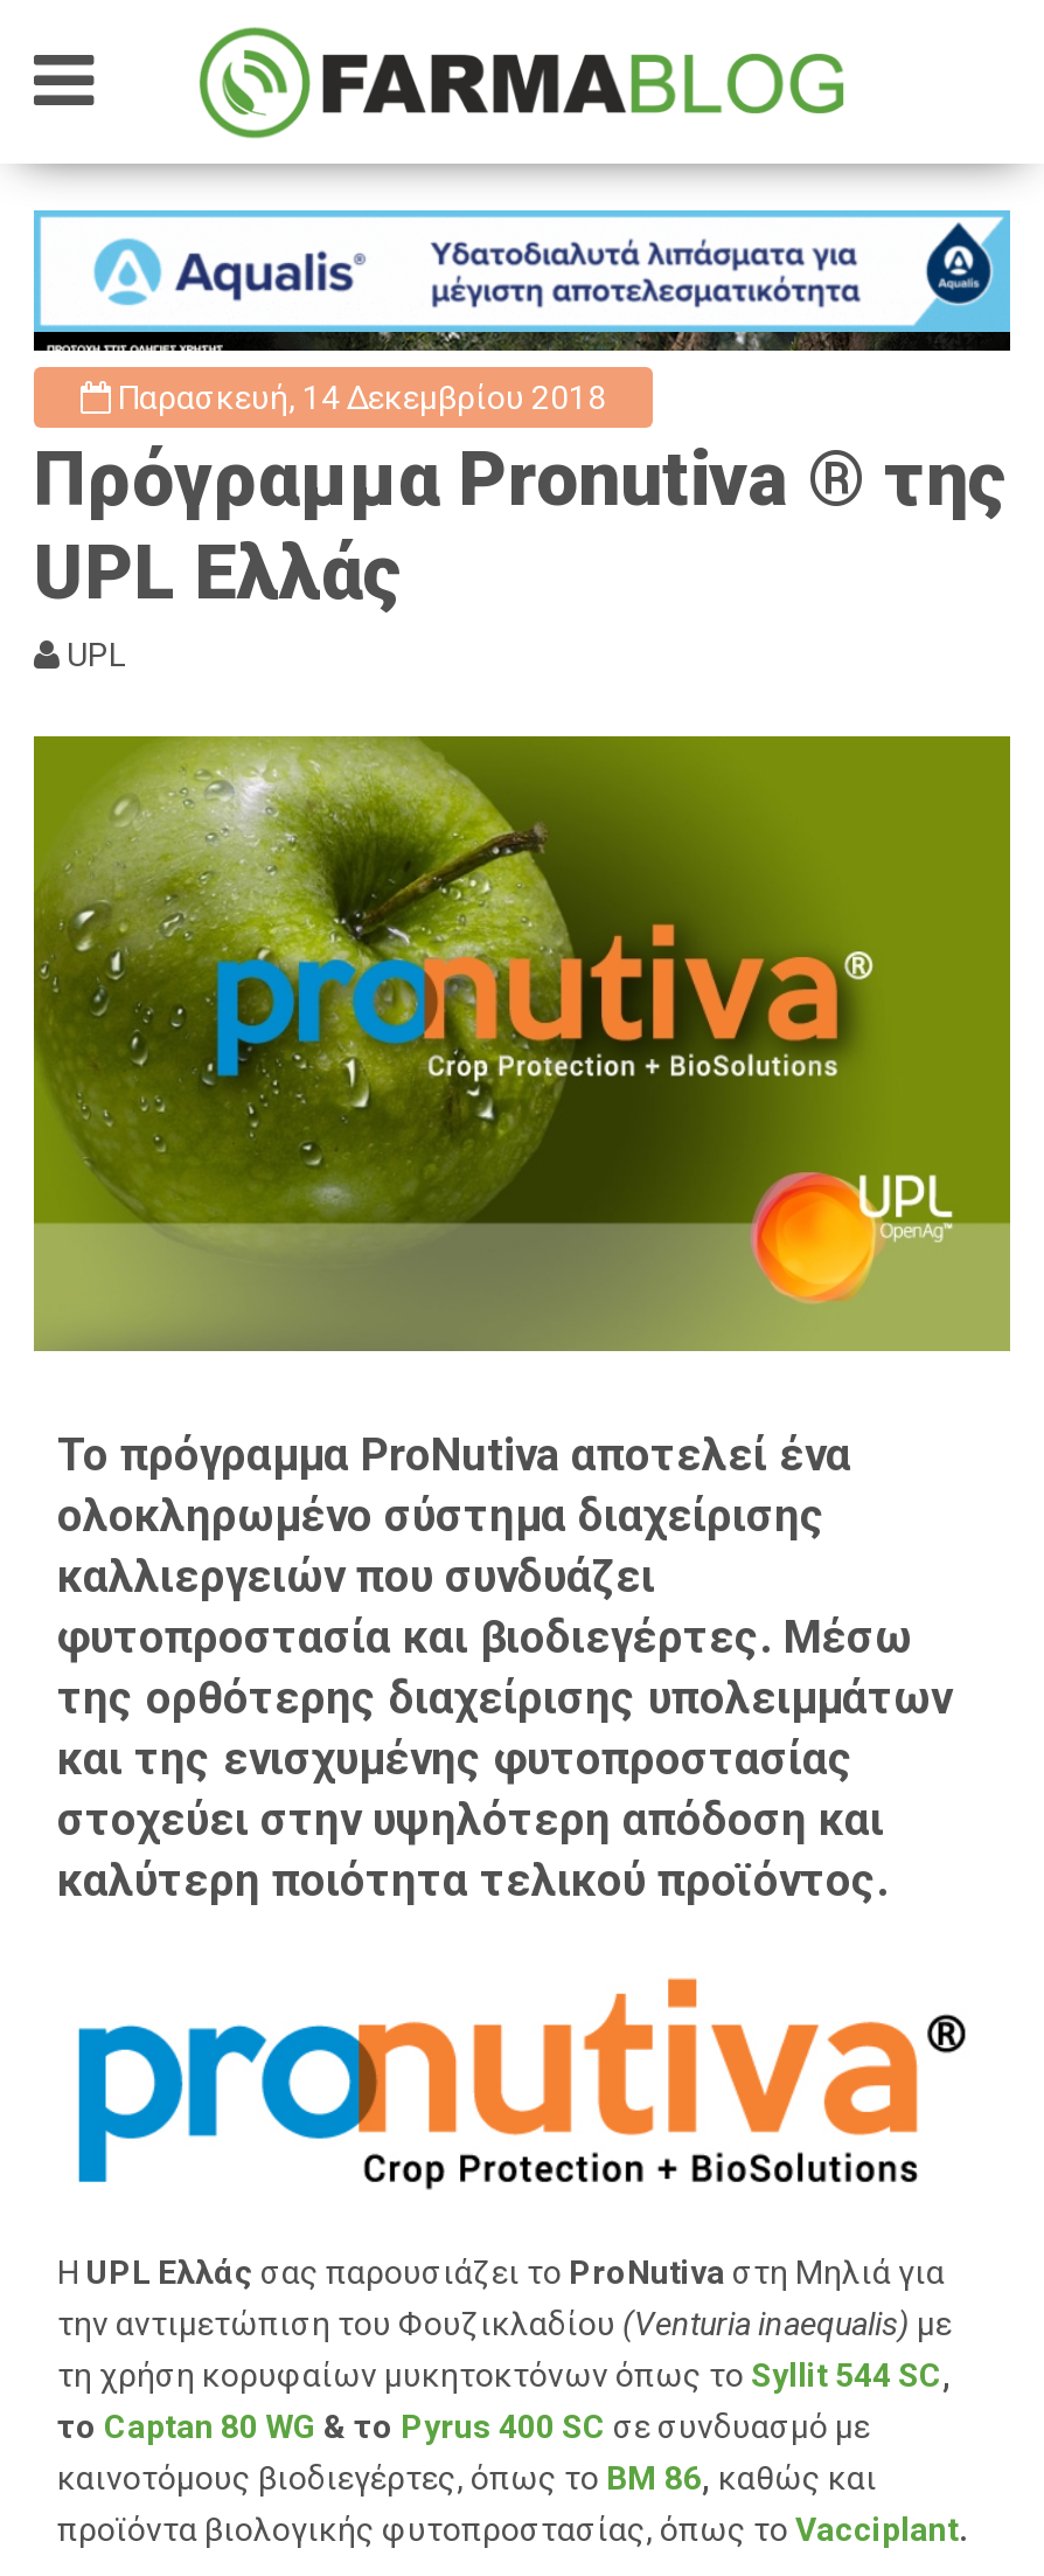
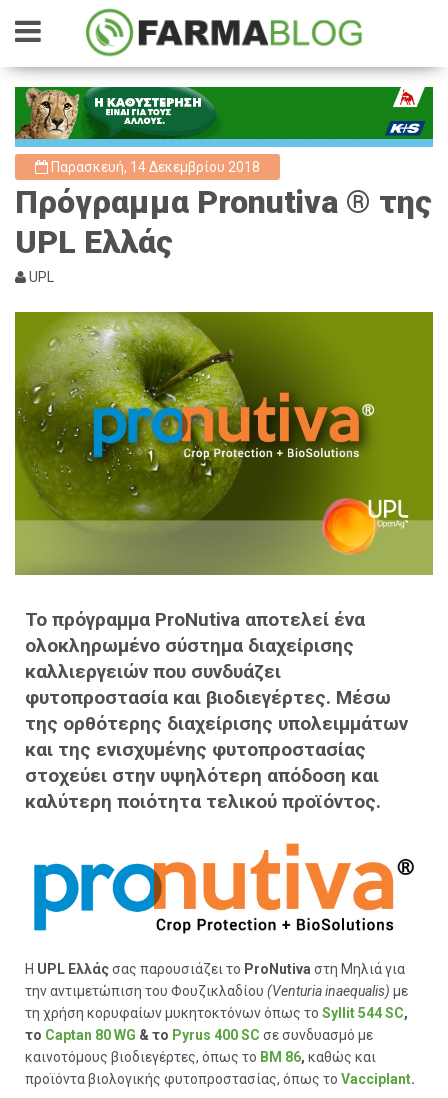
- [image]
+ [image]
